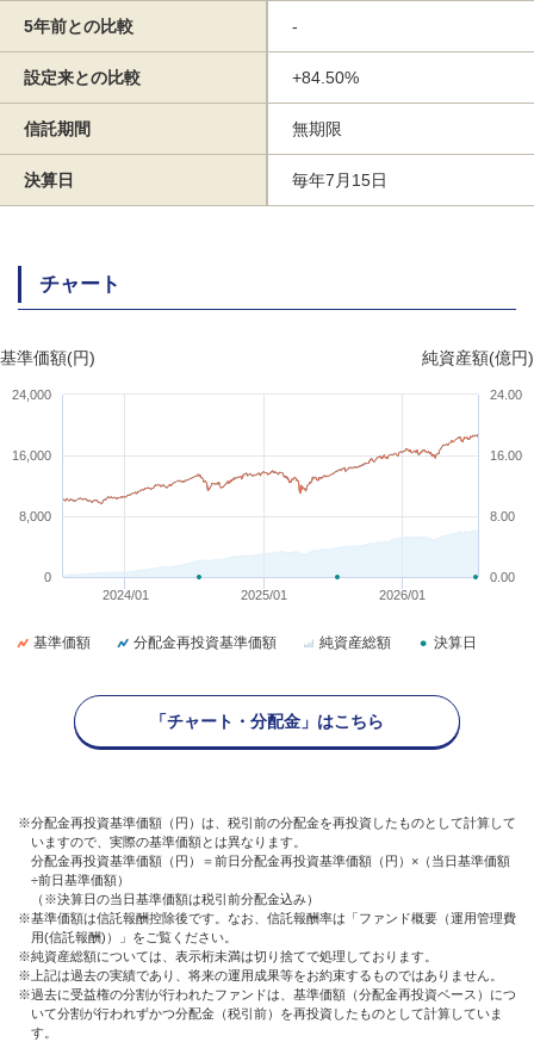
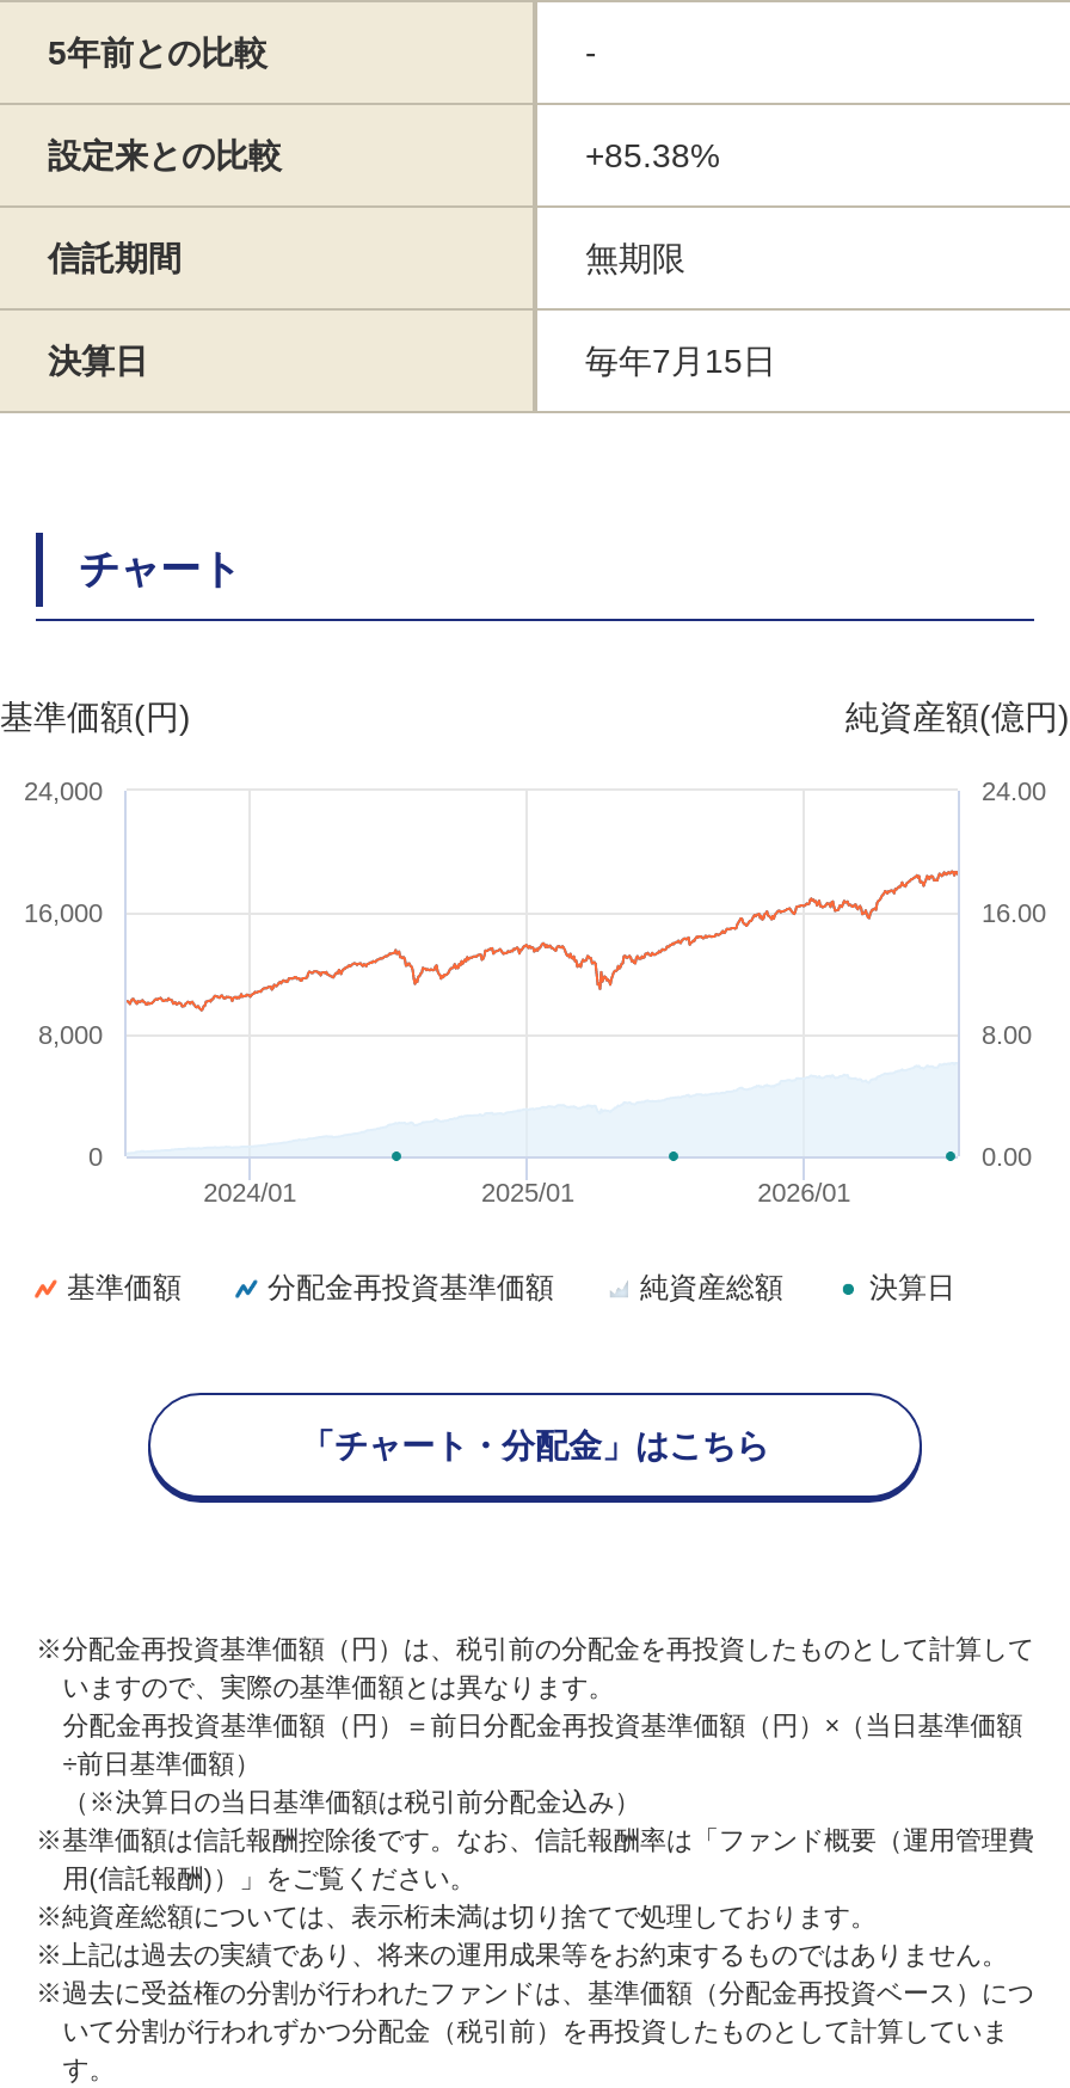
- +84.50%
+ +85.38%
